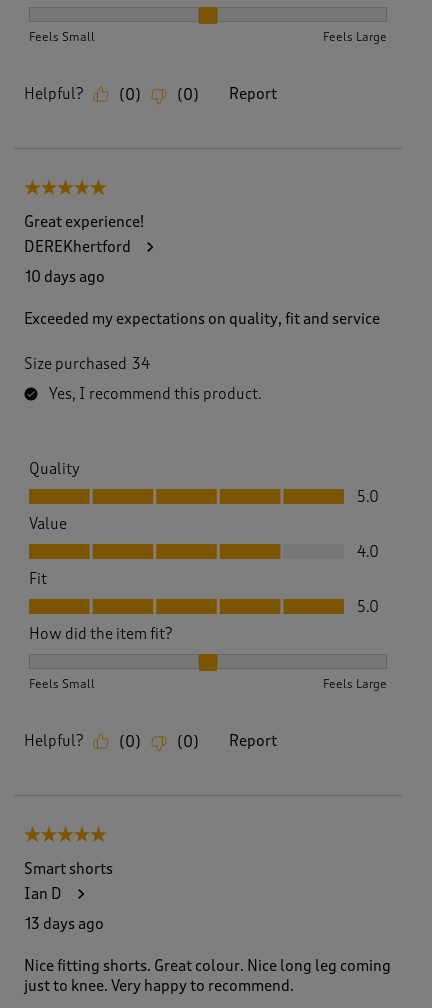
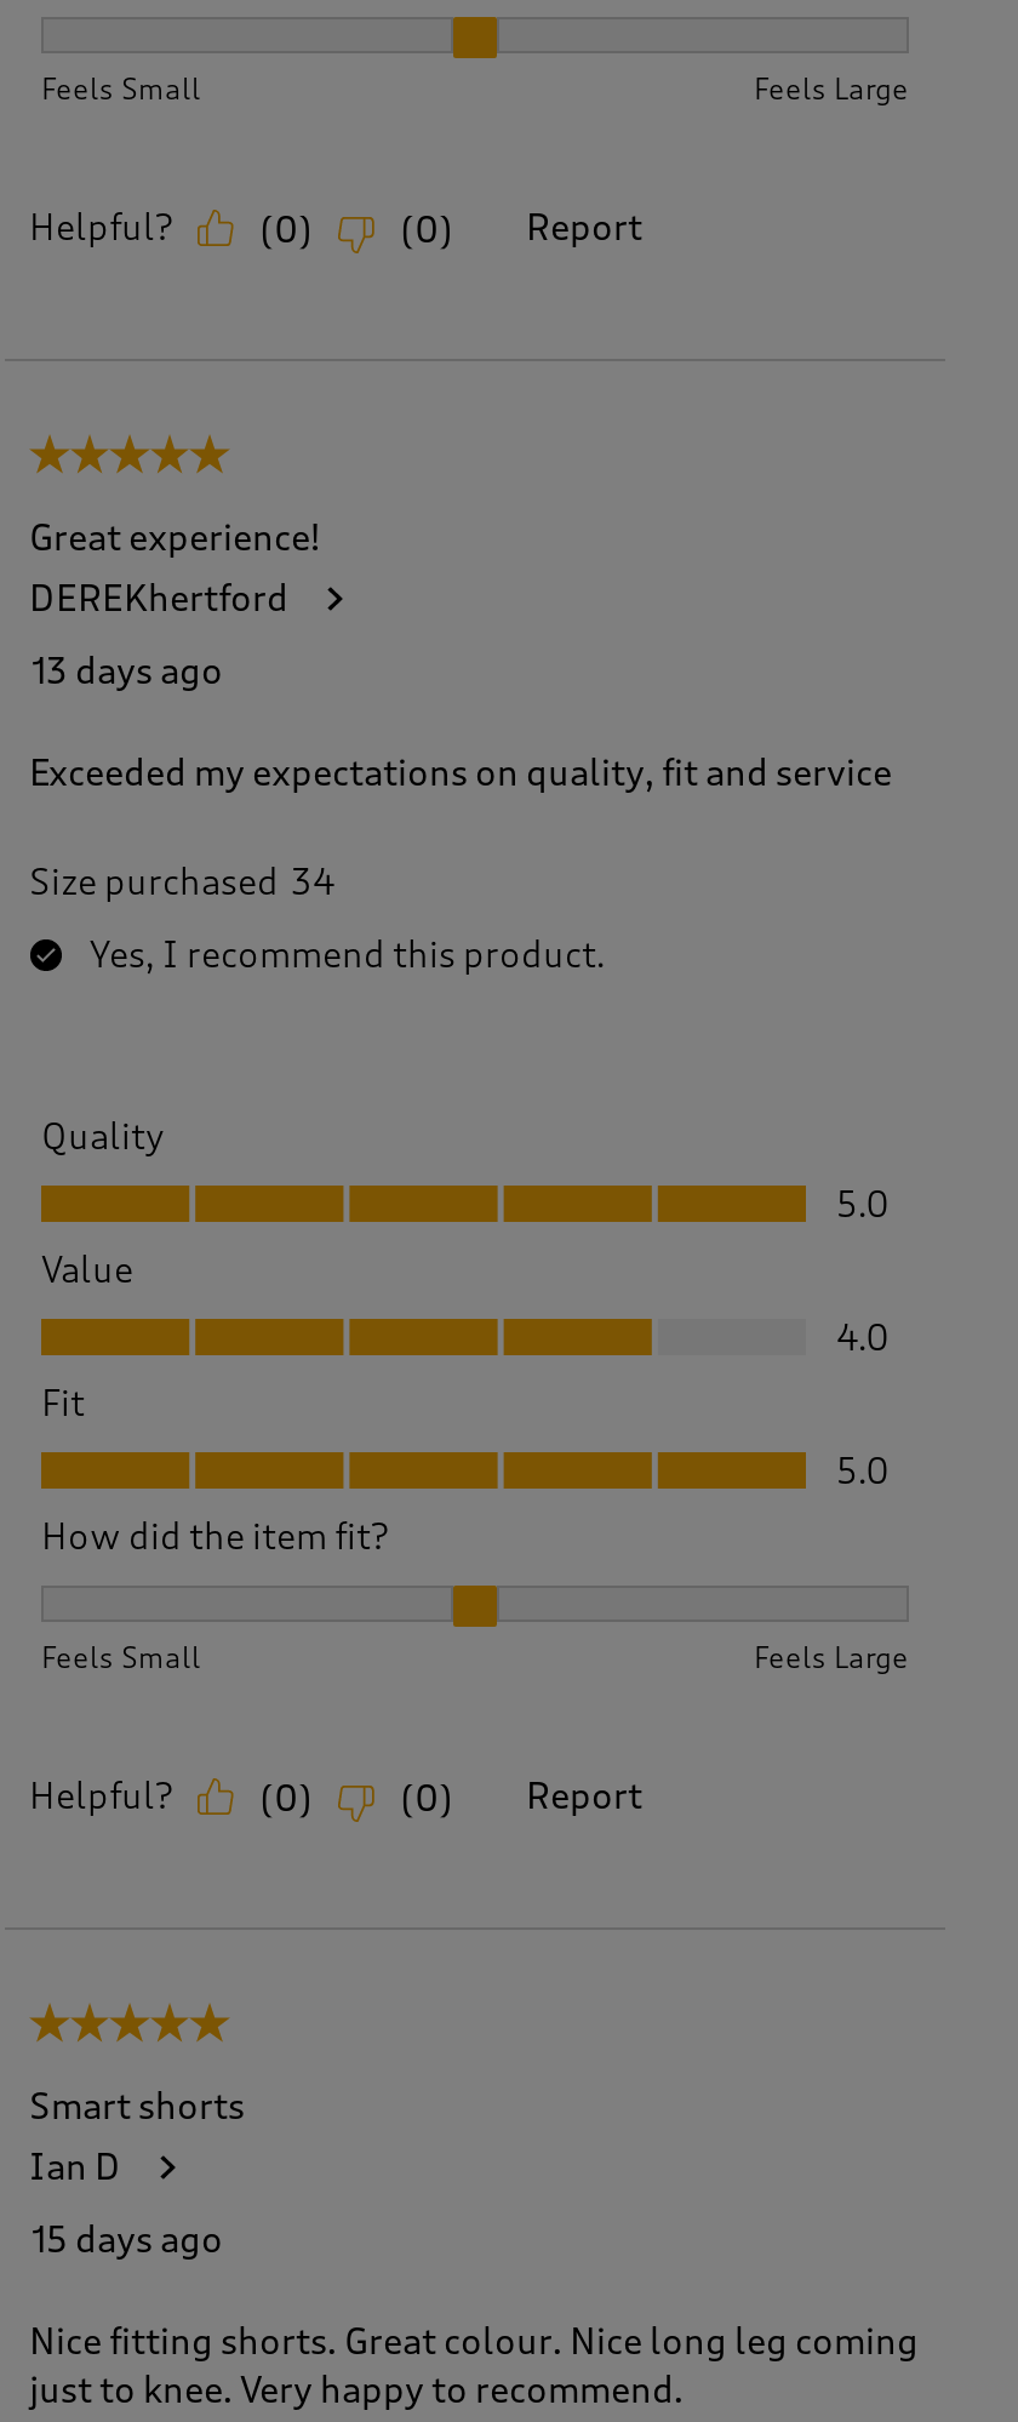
- 10 days ago
+ 13 days ago

- 13 days ago
+ 15 days ago
